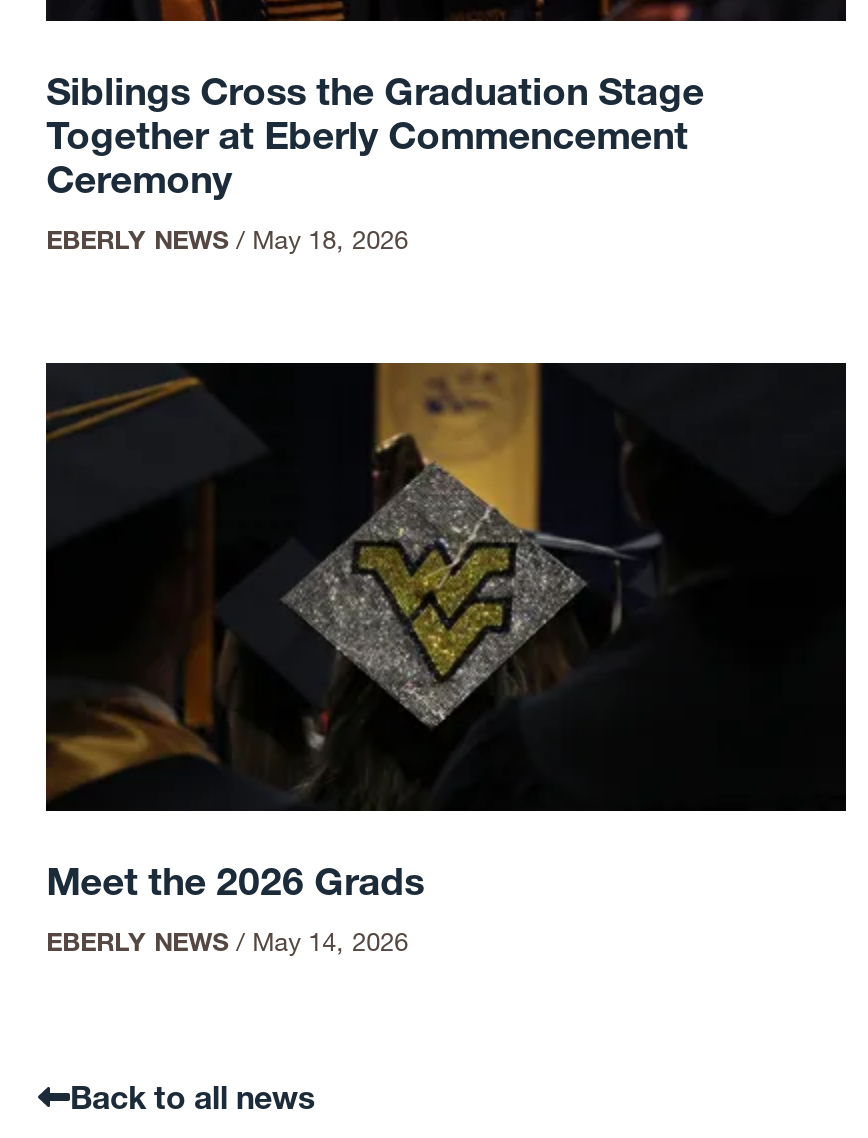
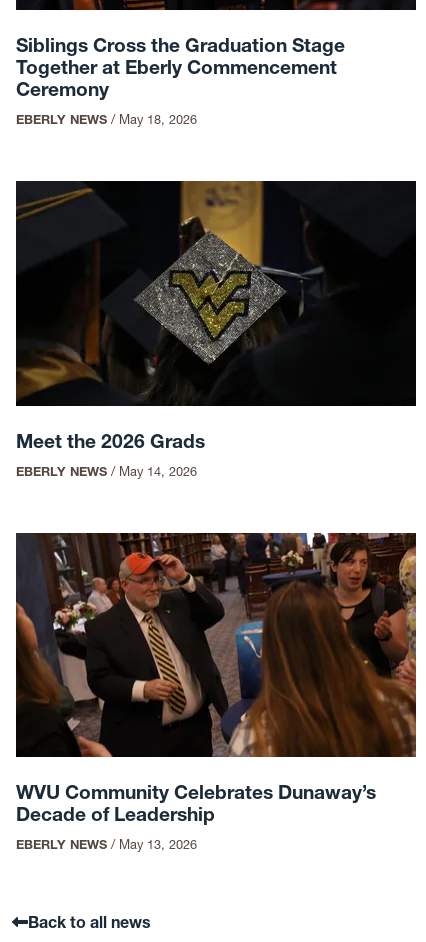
+ [image]
+ WVU Community Celebrates Dunaway’s
+ Decade of Leadership
+ EBERLY NEWS / May 13, 2026
